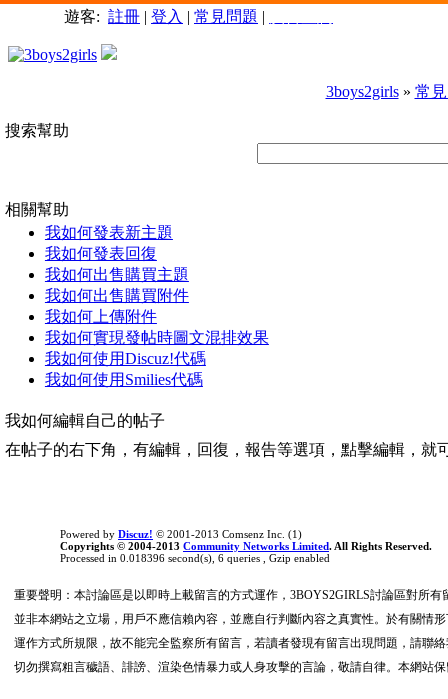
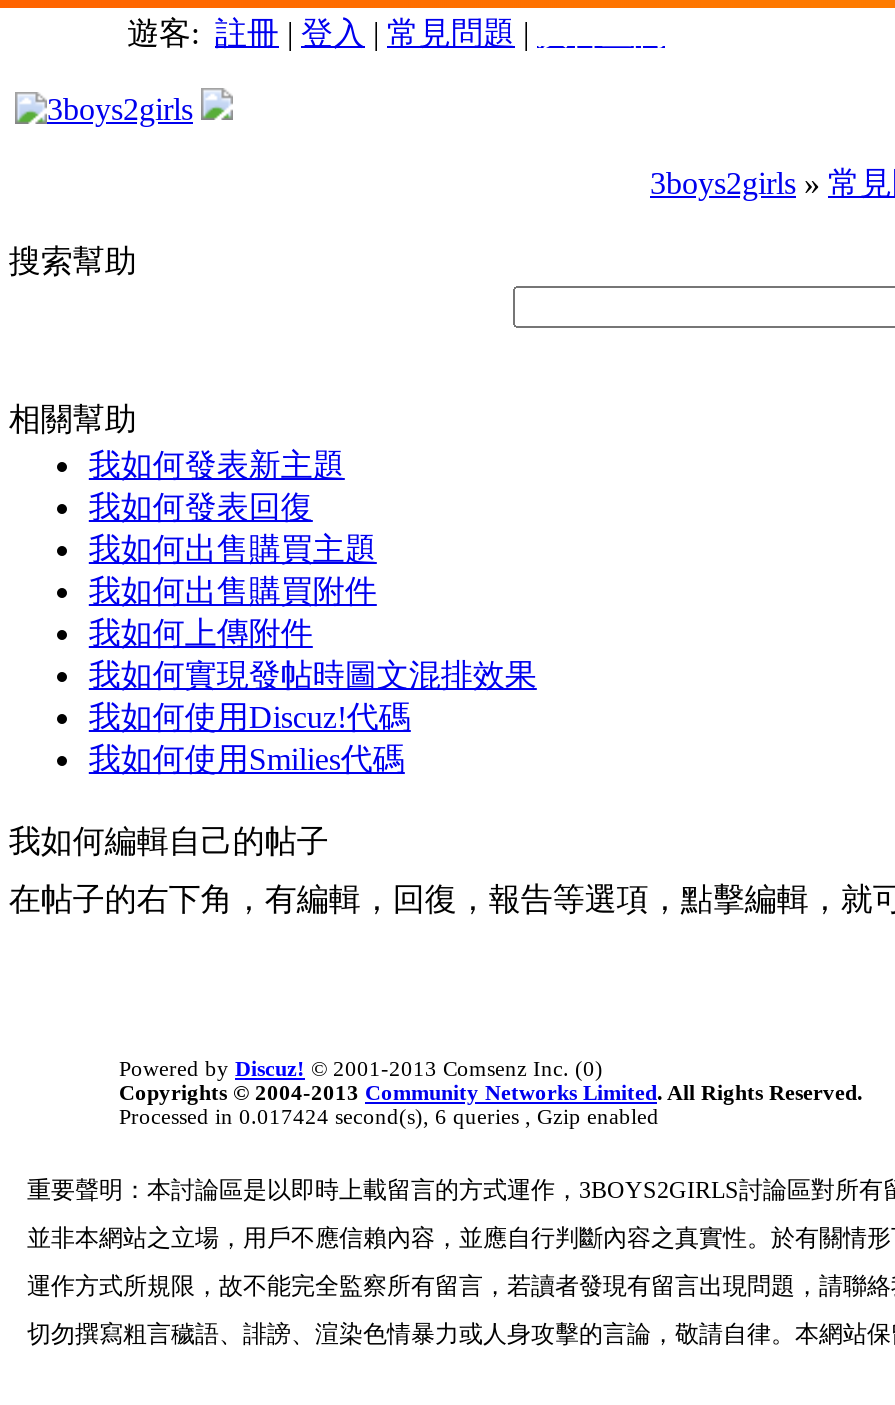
- Powered by Discuz! © 2001-2013 Comsenz Inc. (1)
+ Powered by Discuz! © 2001-2013 Comsenz Inc. (0)

- Processed in 0.018396 second(s), 6 queries , Gzip enabled
+ Processed in 0.017424 second(s), 6 queries , Gzip enabled
